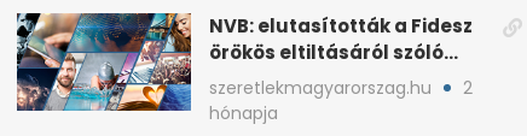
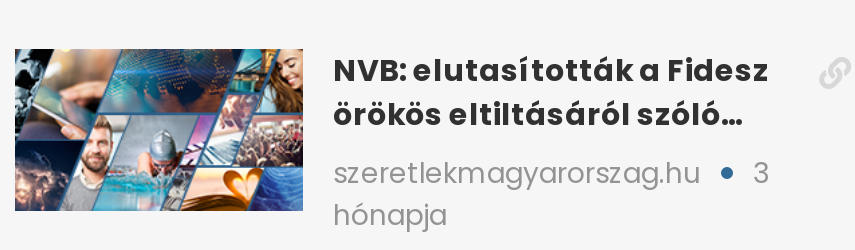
- 2
+ 3
